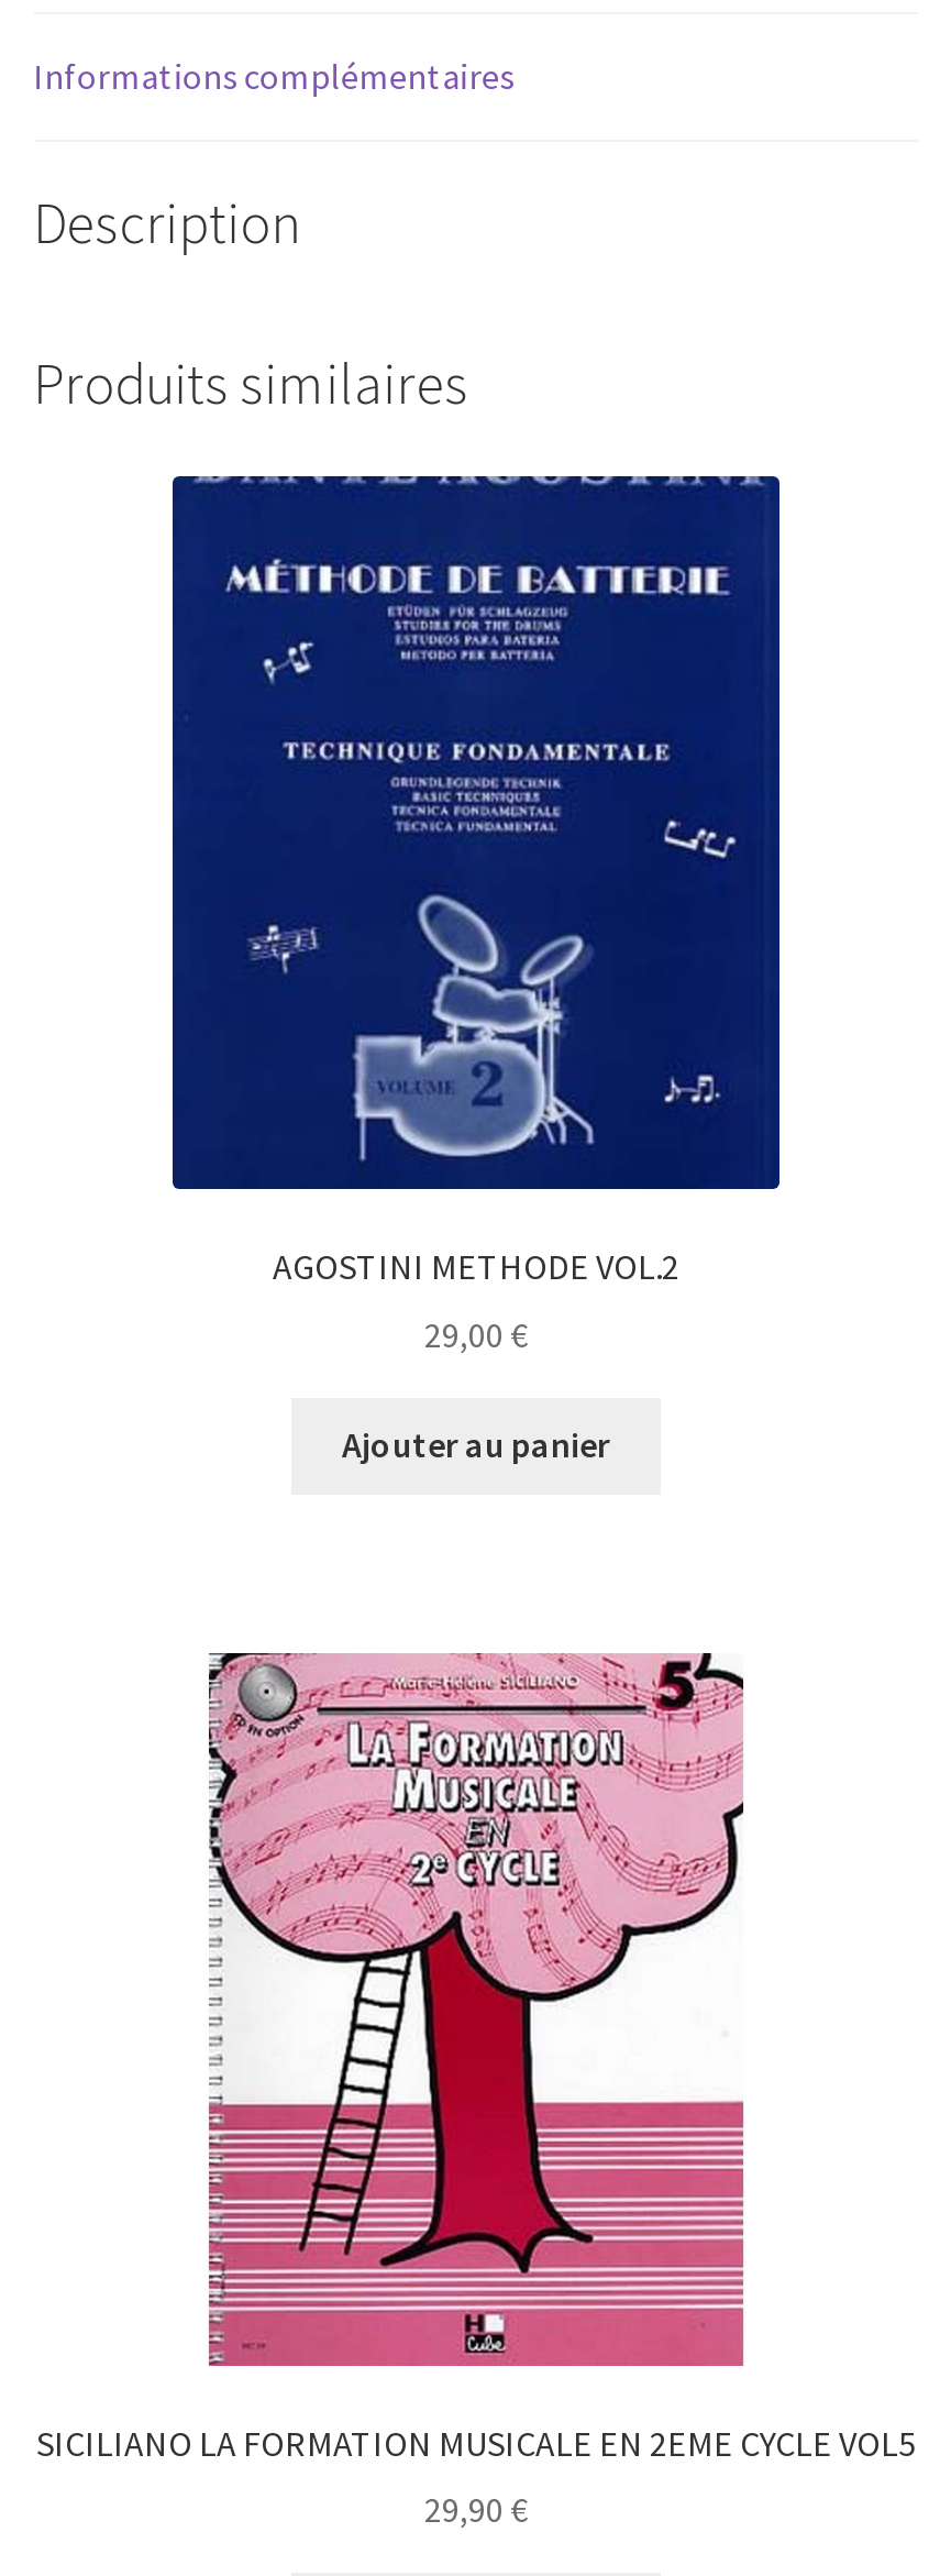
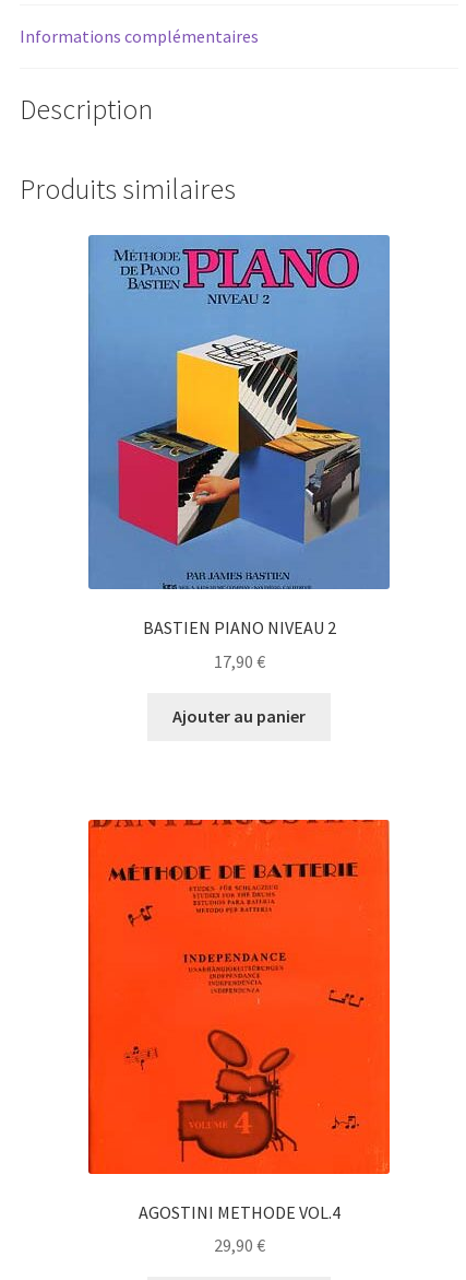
- [image]
- AGOSTINI METHODE VOL.2
+ [image]
+ BASTIEN PIANO NIVEAU 2

- 29,00 €
+ 17,90 €

- [image]
- SICILIANO LA FORMATION MUSICALE EN 2EME CYCLE VOL5
+ [image]
+ AGOSTINI METHODE VOL.4
